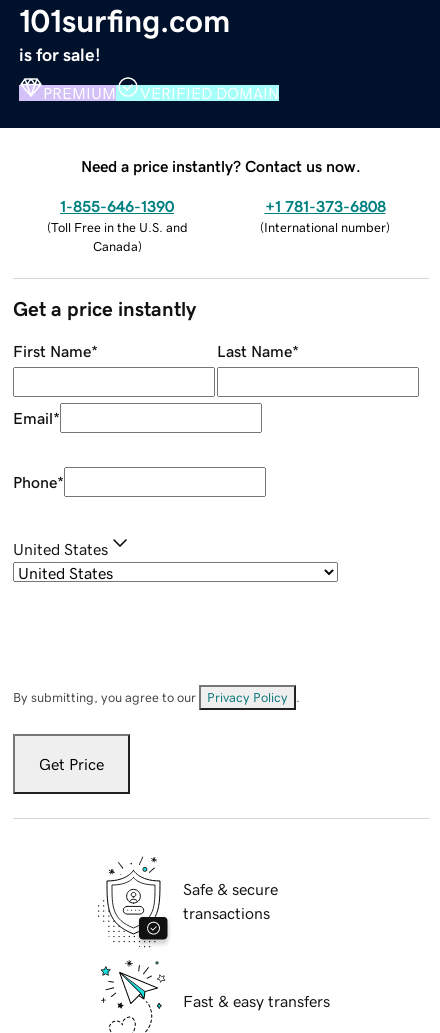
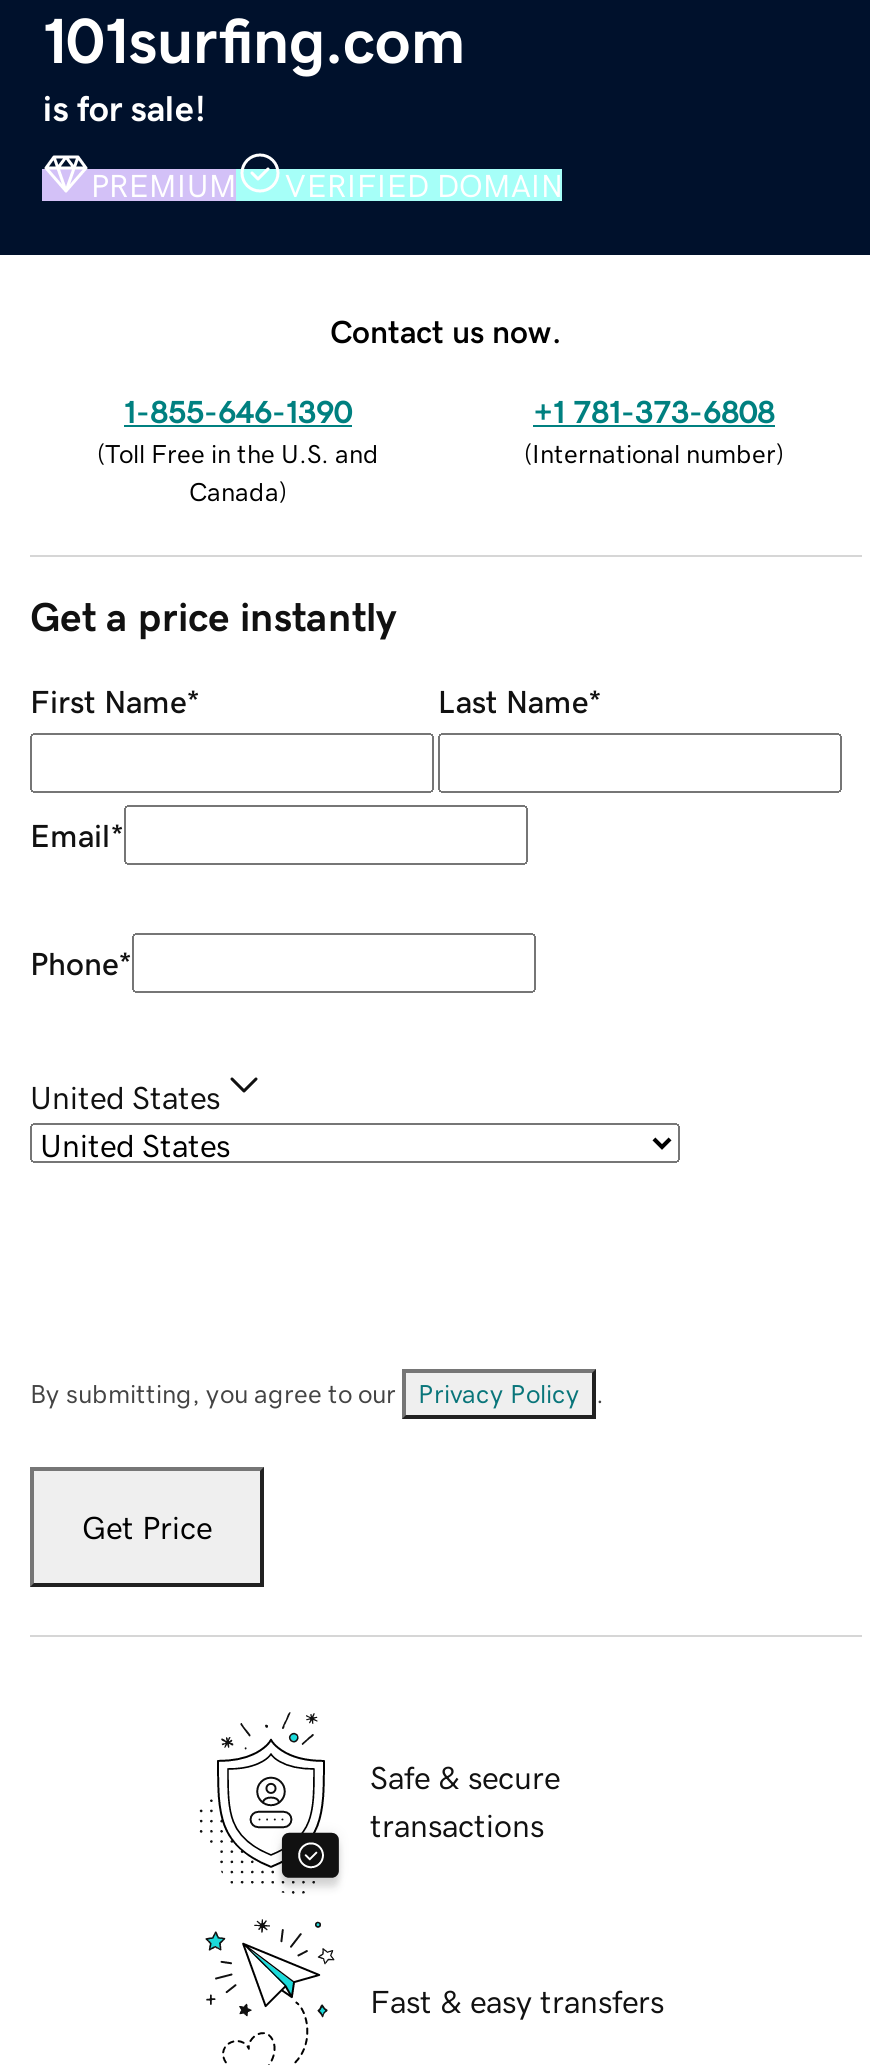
- Need a price instantly? Contact us now.
+ Contact us now.
